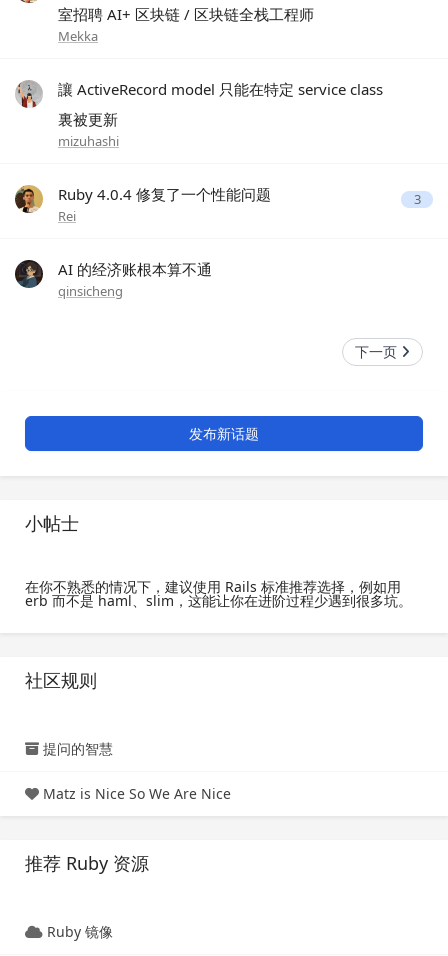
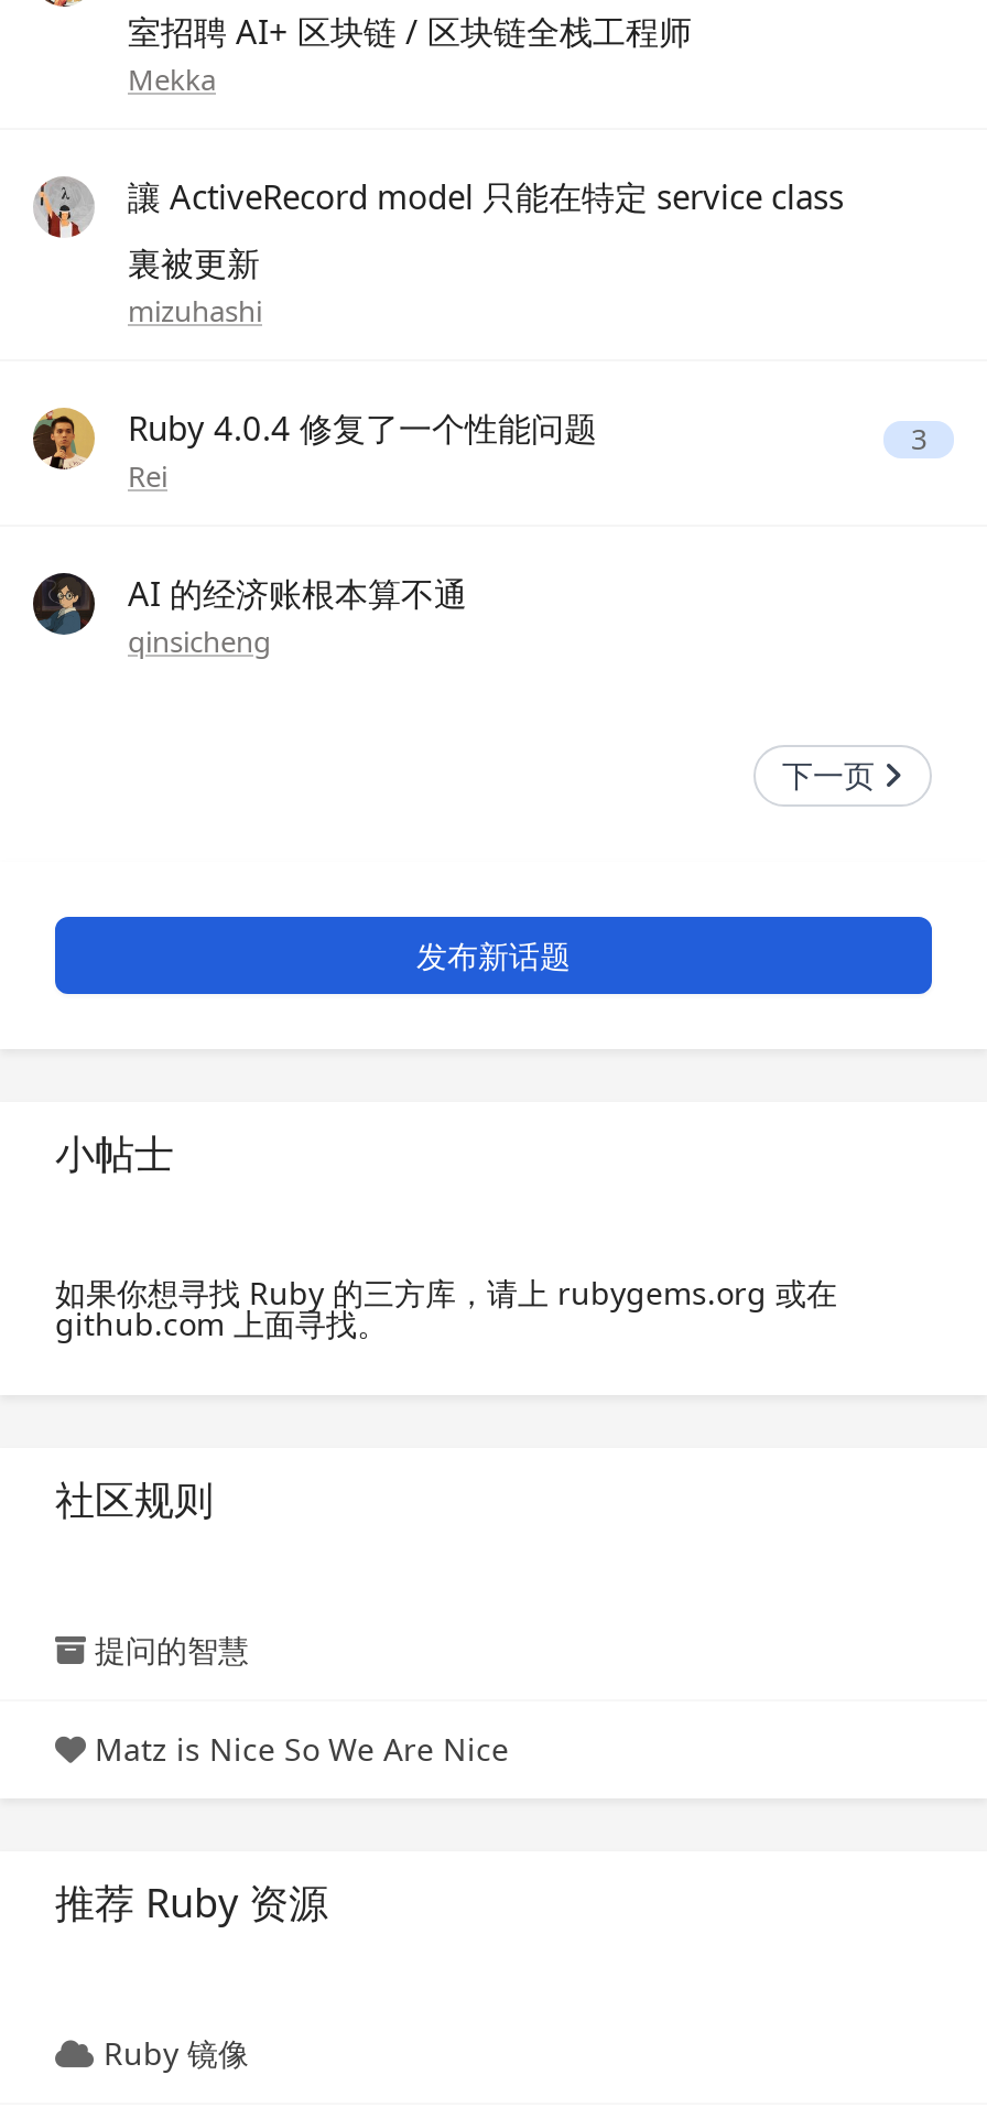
- 在你不熟悉的情况下，建议使用 Rails 标准推荐选择，例如用
- erb 而不是 haml、slim，这能让你在进阶过程少遇到很多坑。
+ 如果你想寻找 Ruby 的三方库，请上 rubygems.org 或在
+ github.com 上面寻找。
